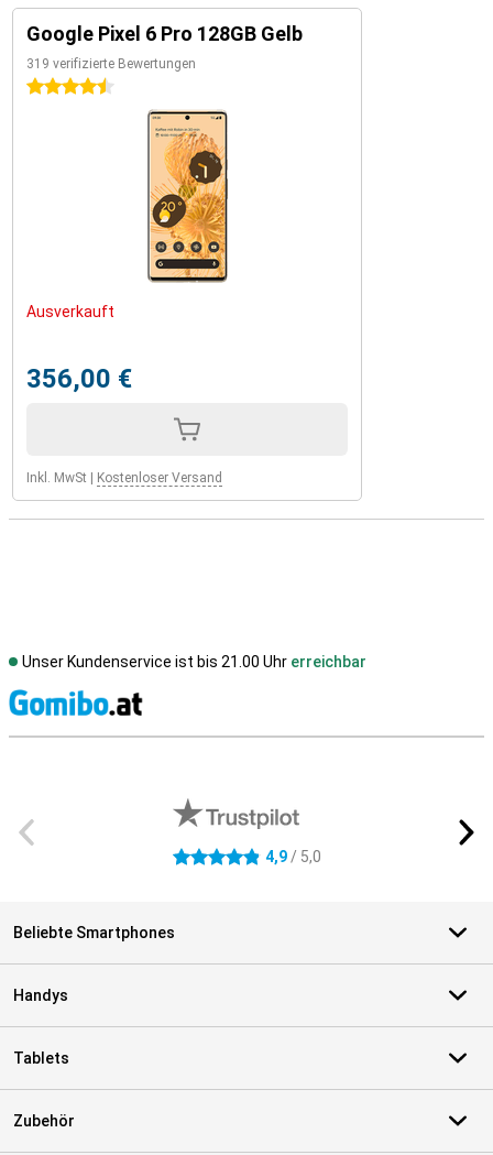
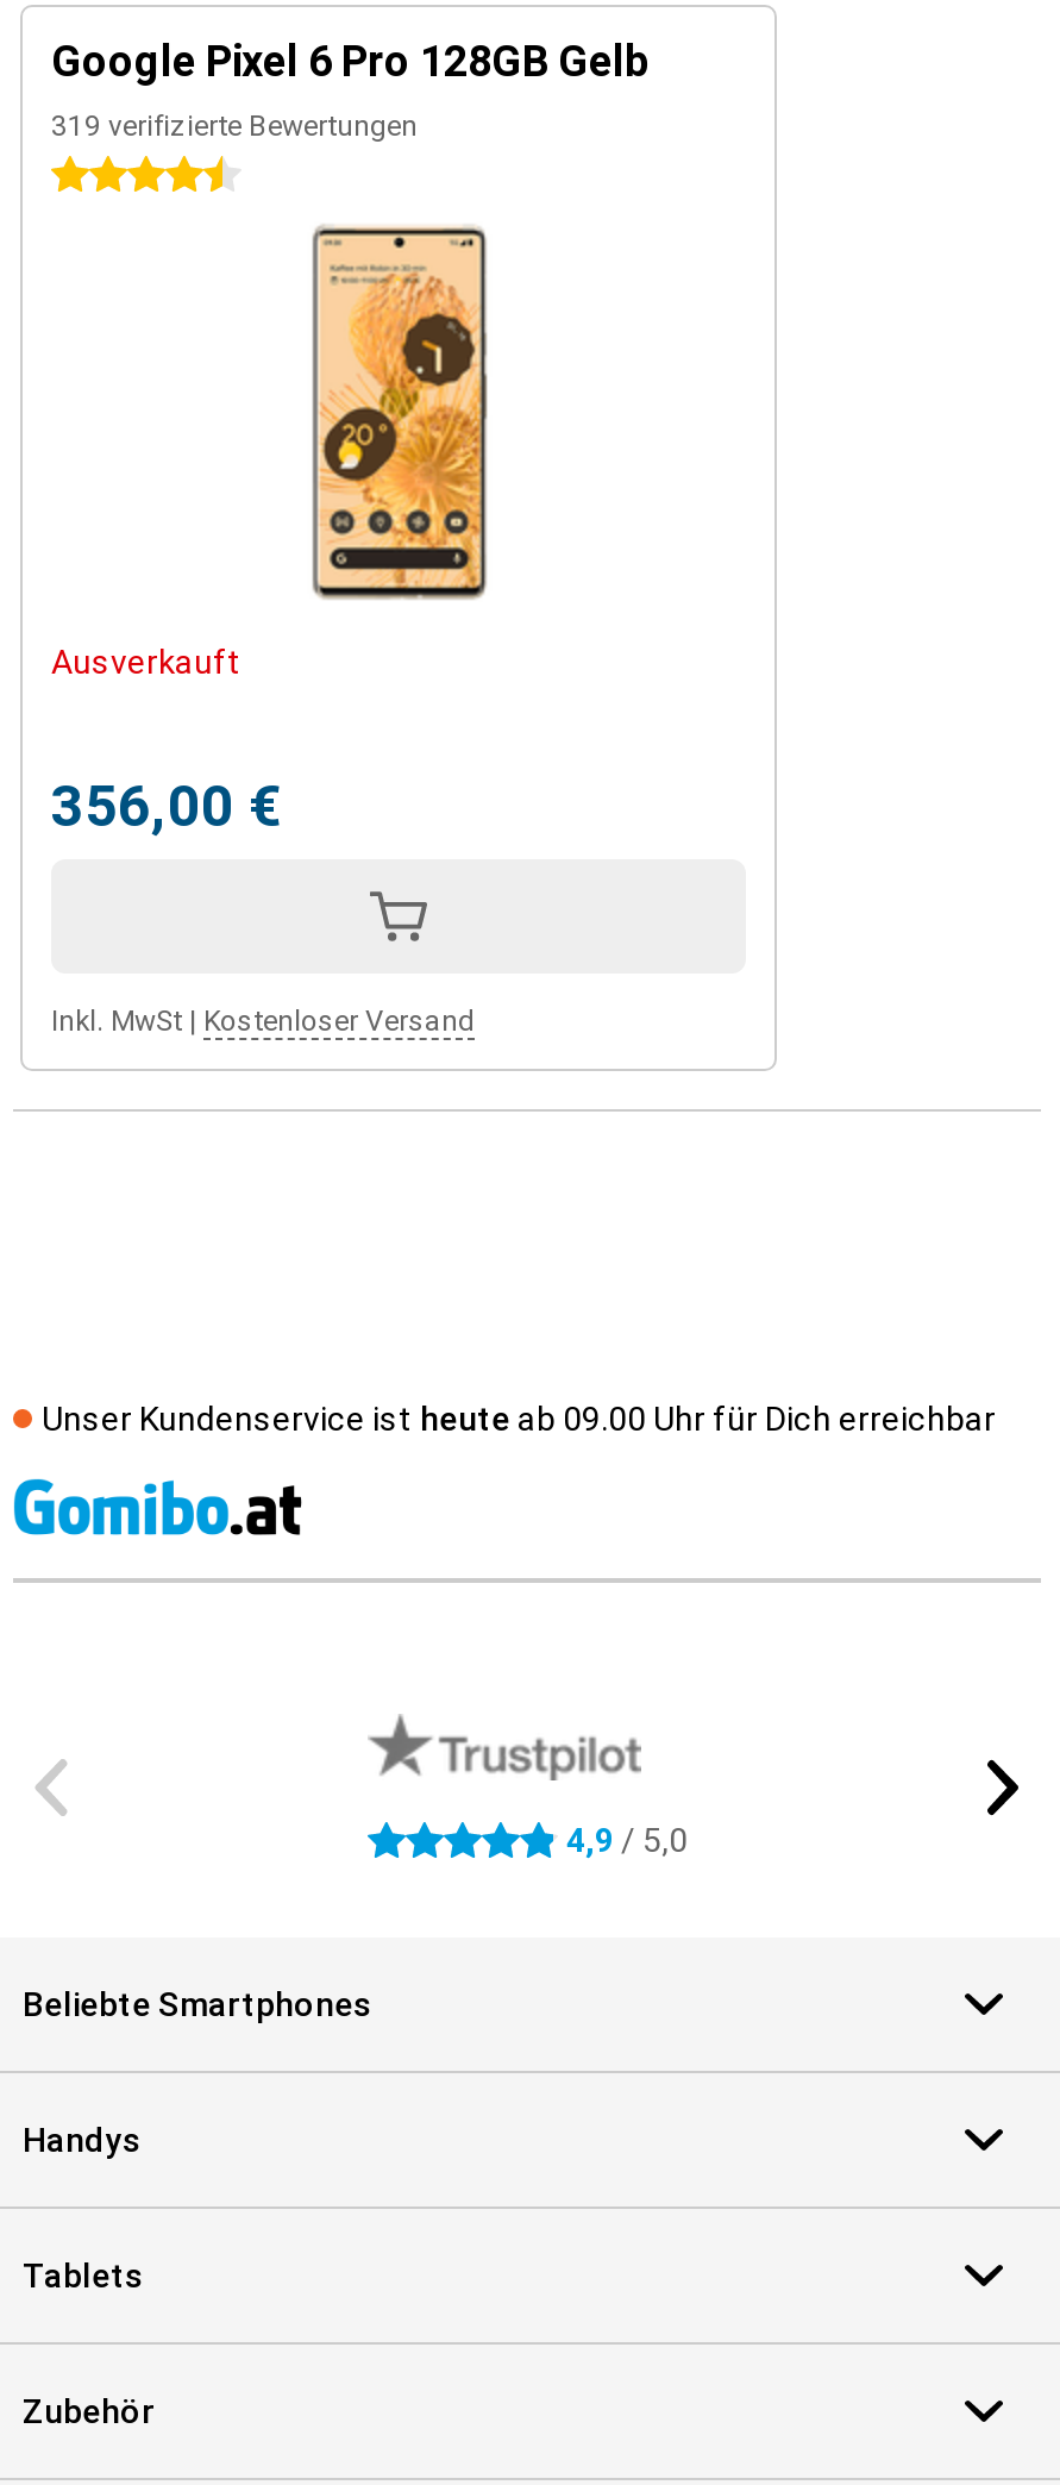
- Unser Kundenservice ist bis 21.00 Uhr erreichbar
+ Unser Kundenservice ist heute ab 09.00 Uhr für Dich erreichbar
